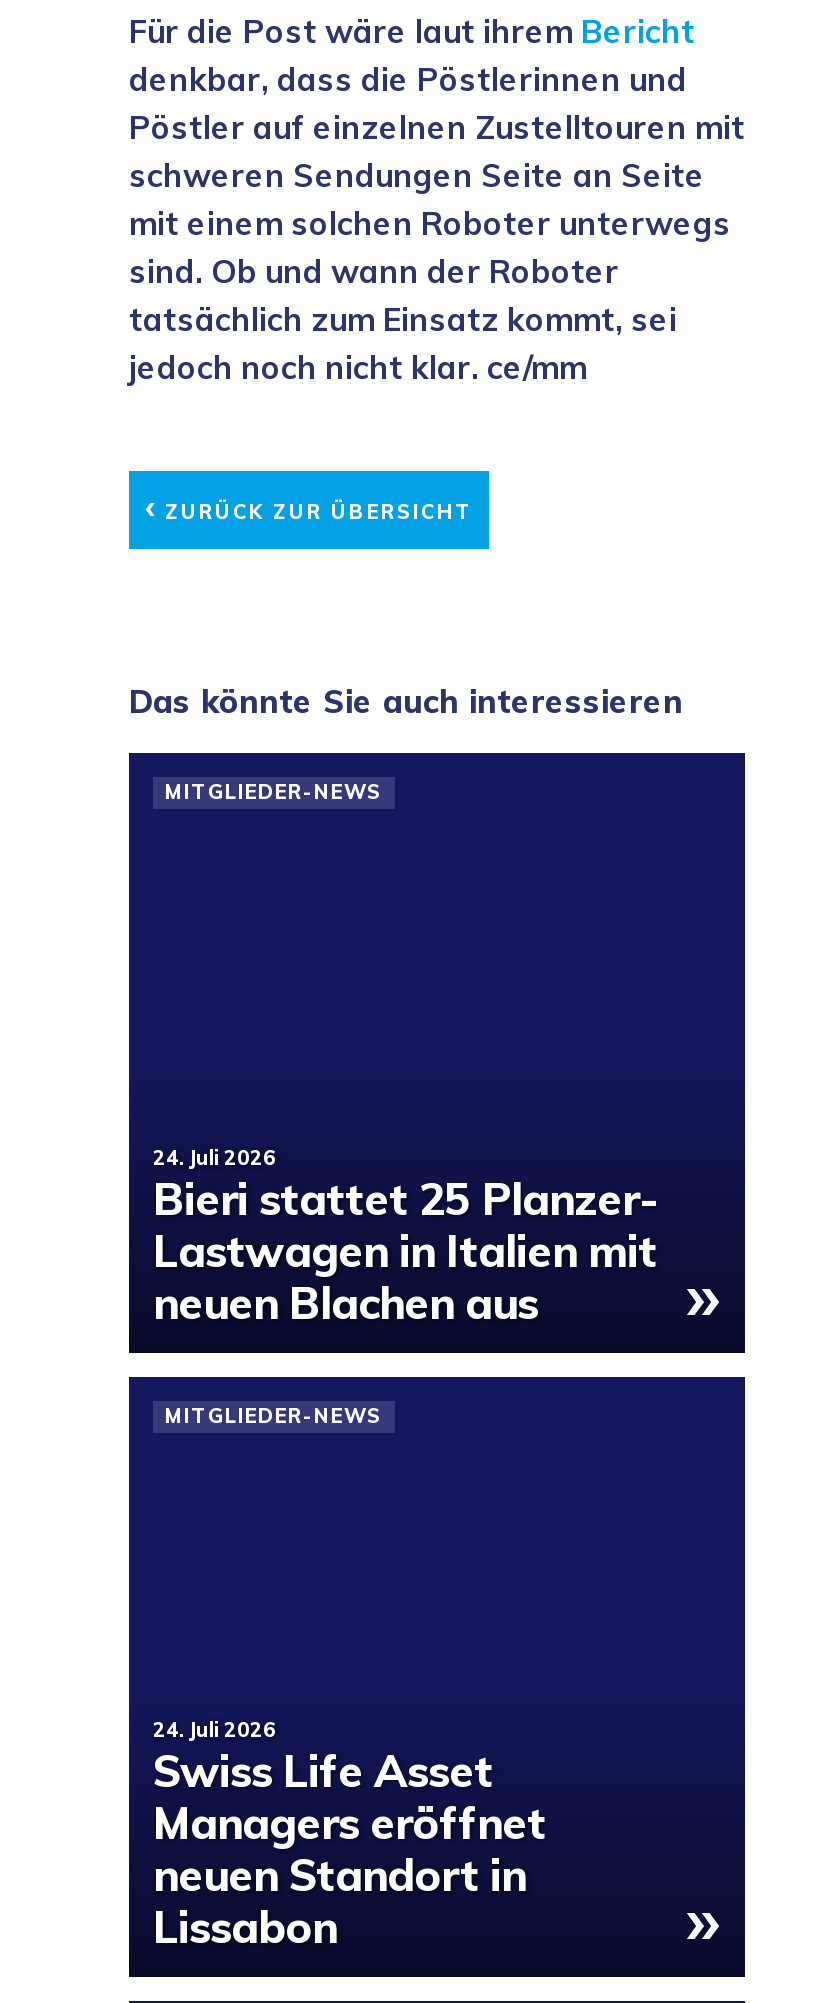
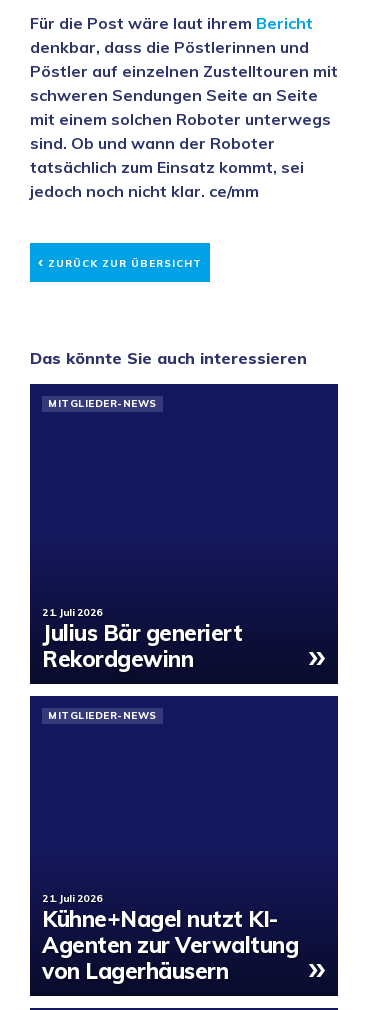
- 24. Juli 2026
- Bieri stattet 25 Planzer-
- Lastwagen in Italien mit
- neuen Blachen aus
+ 21. Juli 2026
+ Julius Bär generiert
+ Rekordgewinn

- 24. Juli 2026
- Swiss Life Asset
- Managers eröffnet
- neuen Standort in
- Lissabon
+ 21. Juli 2026
+ Kühne+Nagel nutzt KI-
+ Agenten zur Verwaltung
+ von Lagerhäusern
